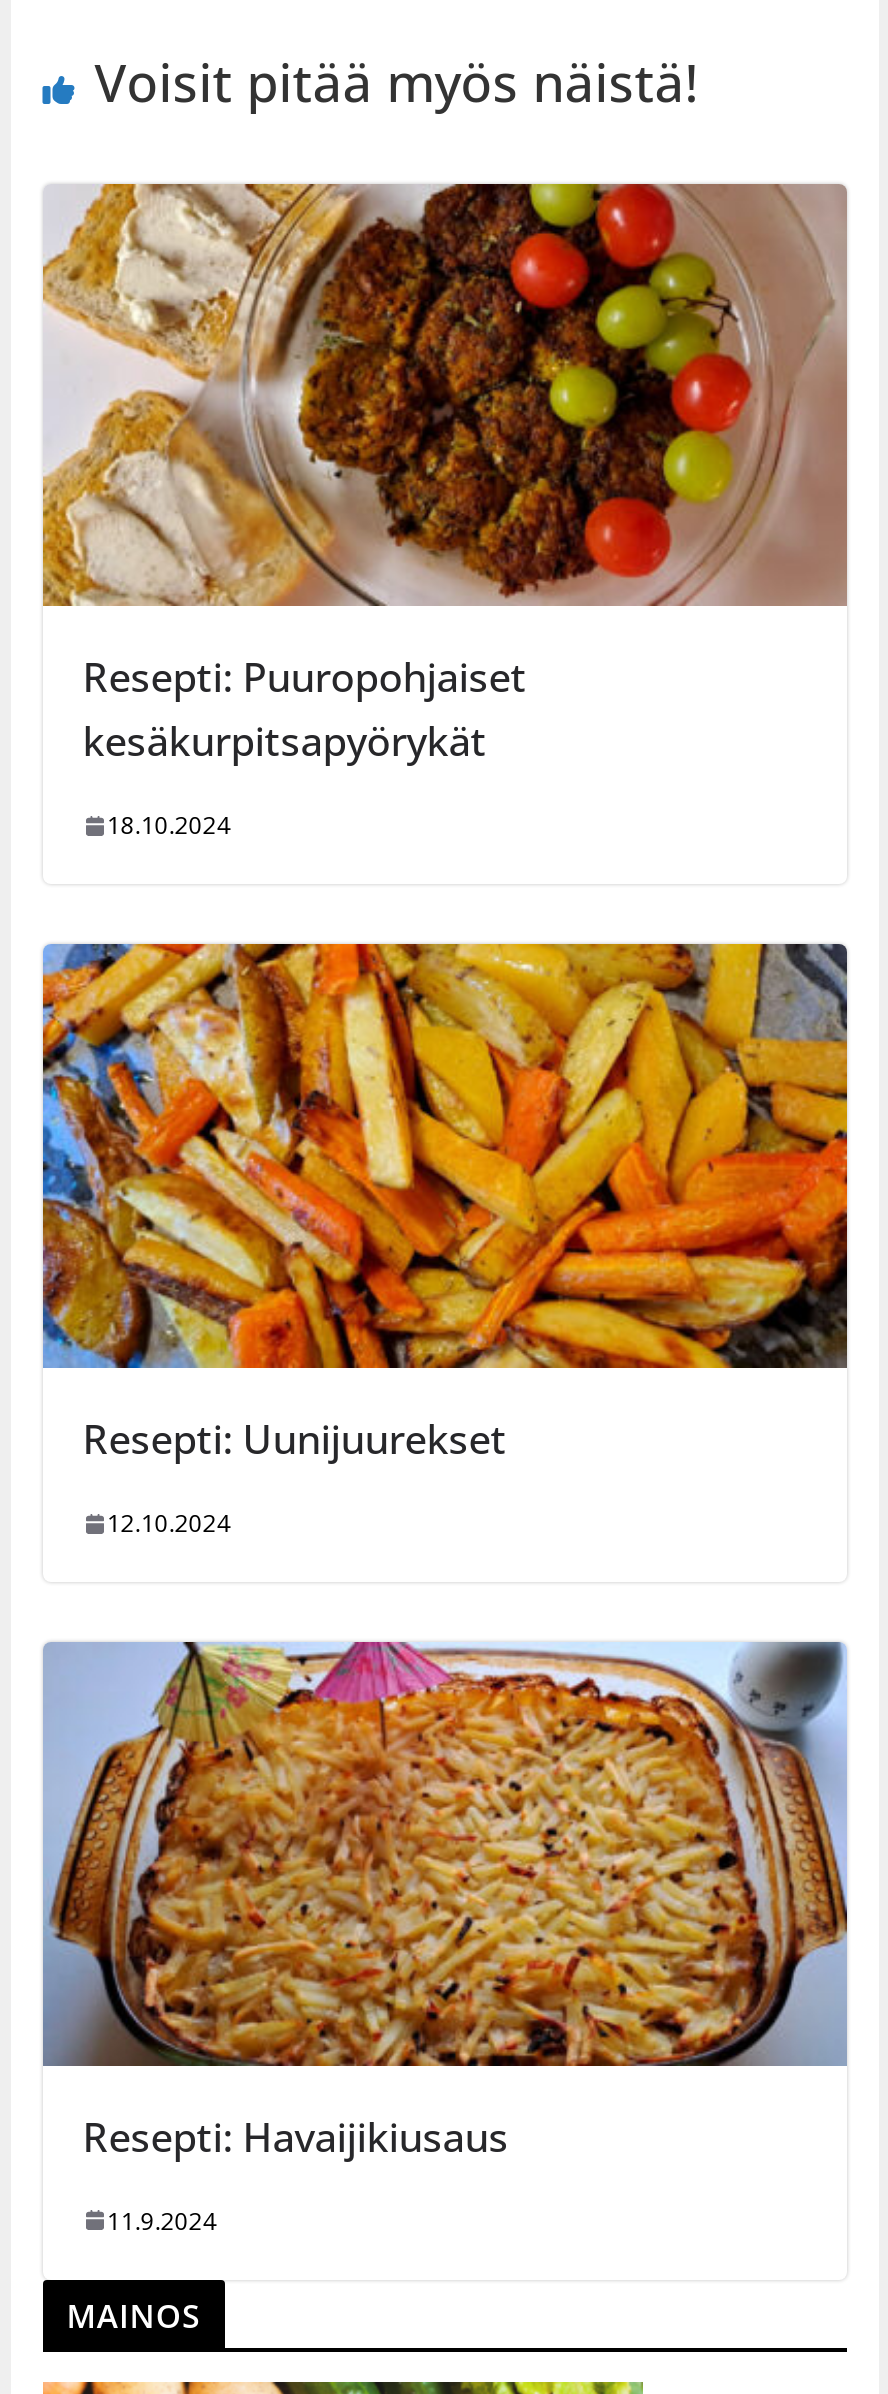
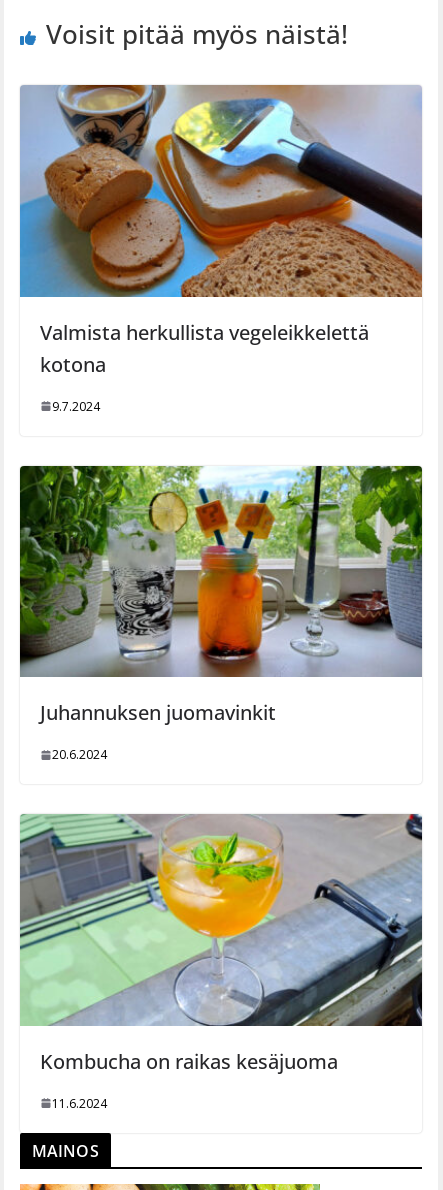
- [image]
- Resepti: Puuropohjaiset
- kesäkurpitsapyörykät
+ [image]
+ Valmista herkullista vegeleikkelettä
+ kotona

- 18.10.2024
+ 9.7.2024

- [image]
- Resepti: Uunijuurekset
+ [image]
+ Juhannuksen juomavinkit

- 12.10.2024
+ 20.6.2024

- [image]
- Resepti: Havaijikiusaus
+ [image]
+ Kombucha on raikas kesäjuoma

- 11.9.2024
+ 11.6.2024
